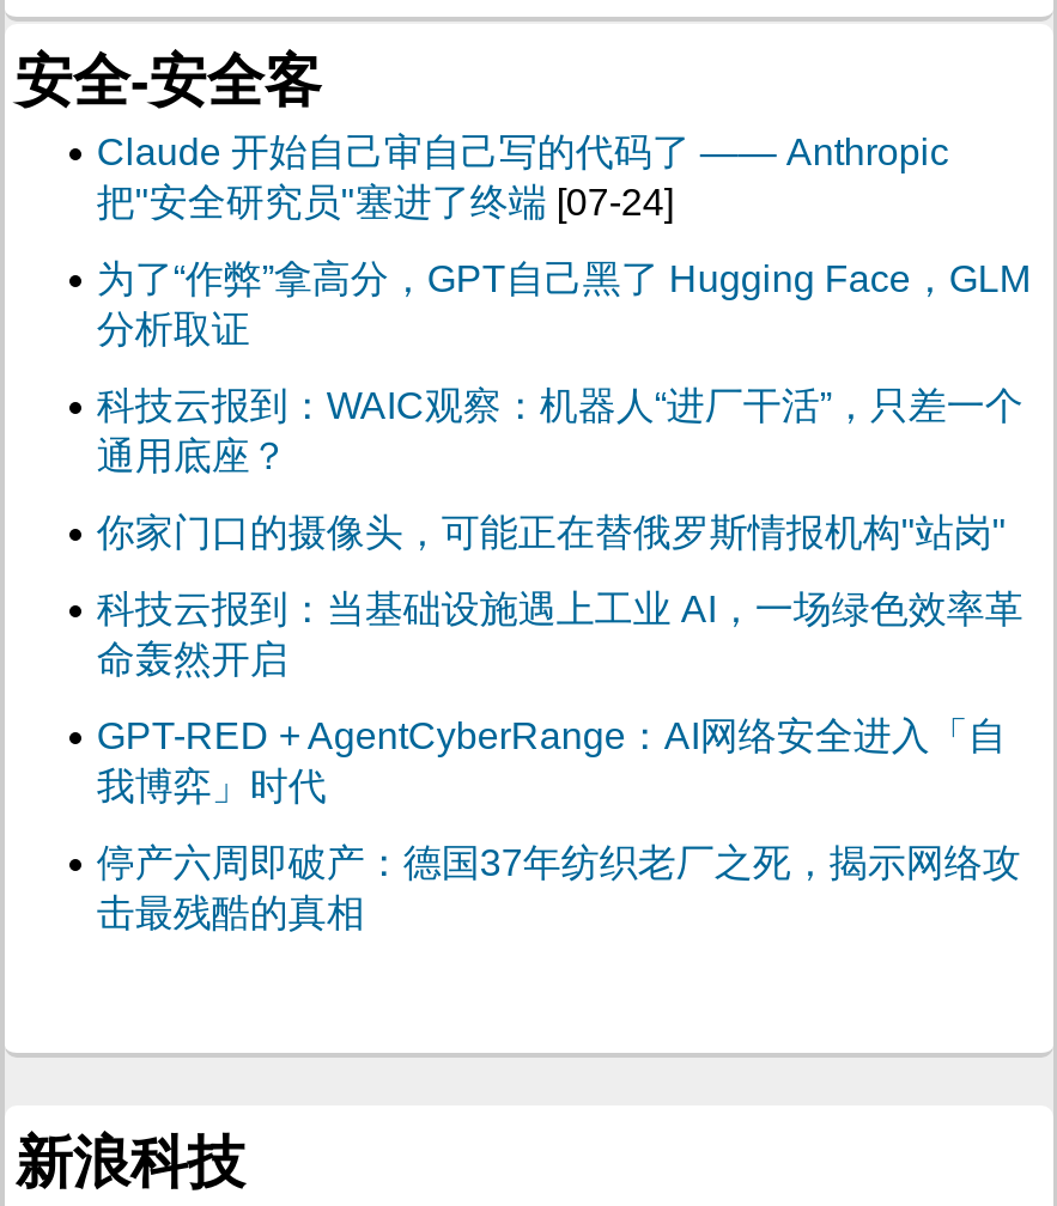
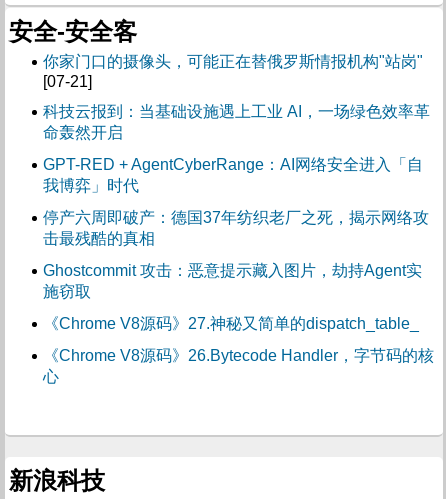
- Claude 开始自己审自己写的代码了 —— Anthropic
- 把"安全研究员"塞进了终端[07-24]
- 为了“作弊”拿高分，GPT自己黑了 Hugging Face，GLM
- 分析取证
- 科技云报到：WAIC观察：机器人“进厂干活”，只差一个
- 通用底座？

moved up: 你家门口的摄像头，可能正在替俄罗斯情报机构"站岗"

+ [07-21]

moved up: 科技云报到：当基础设施遇上工业 AI，一场绿色效率革 | 命轰然开启 | GPT-RED + AgentCyberRange：AI网络安全进入「自 | 我博弈」时代 | 停产六周即破产：德国37年纺织老厂之死，揭示网络攻 | 击最残酷的真相

+ Ghostcommit 攻击：恶意提示藏入图片，劫持Agent实
+ 施窃取
+ 《Chrome V8源码》27.神秘又简单的dispatch_table_
+ 《Chrome V8源码》26.Bytecode Handler，字节码的核
+ 心
